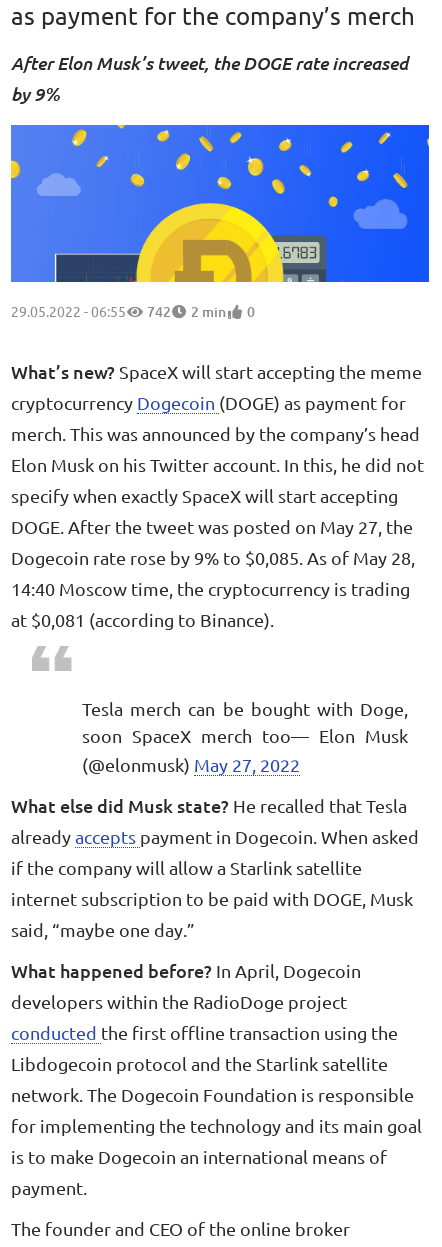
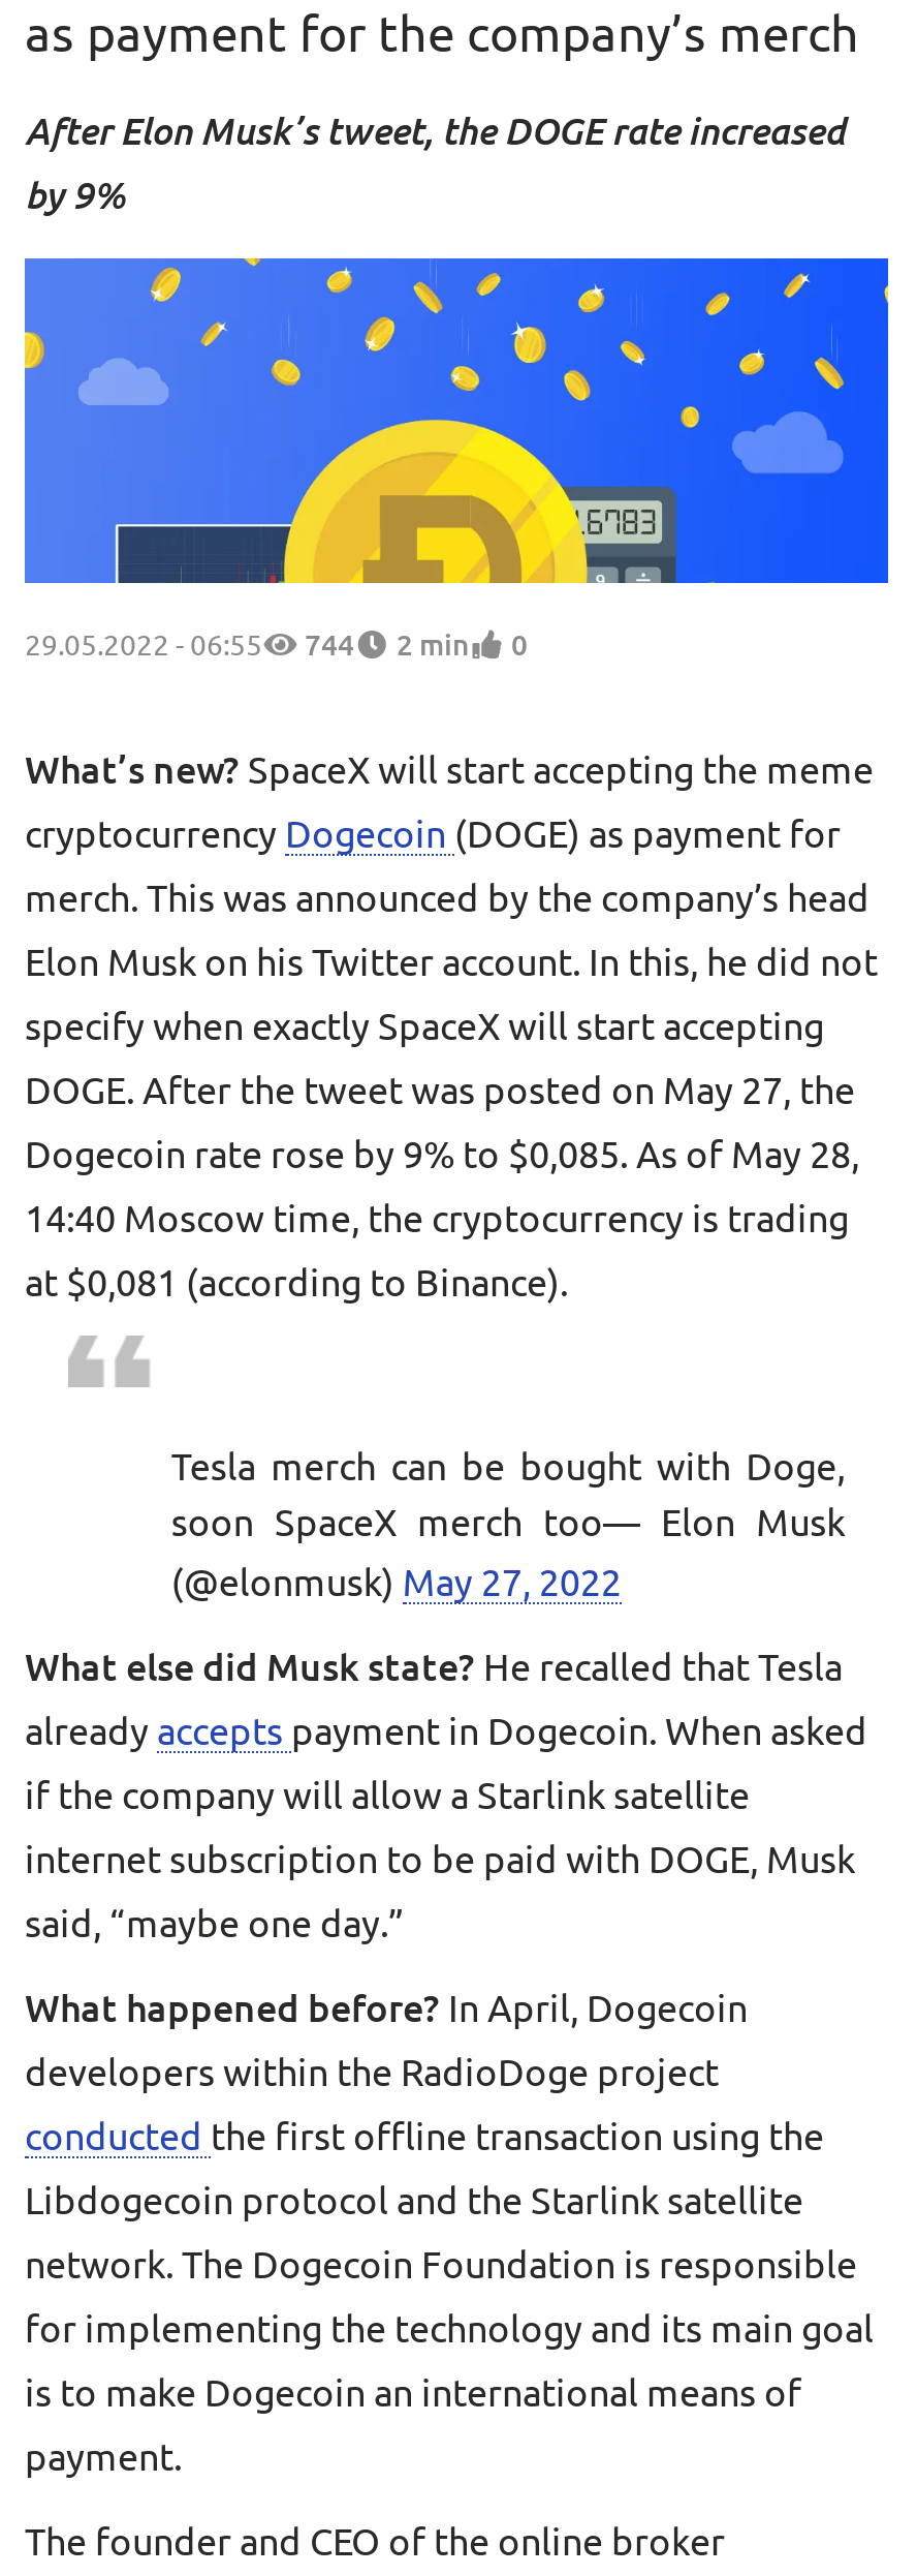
- 29.05.2022 - 06:55 742 2 min 0
+ 29.05.2022 - 06:55 744 2 min 0
